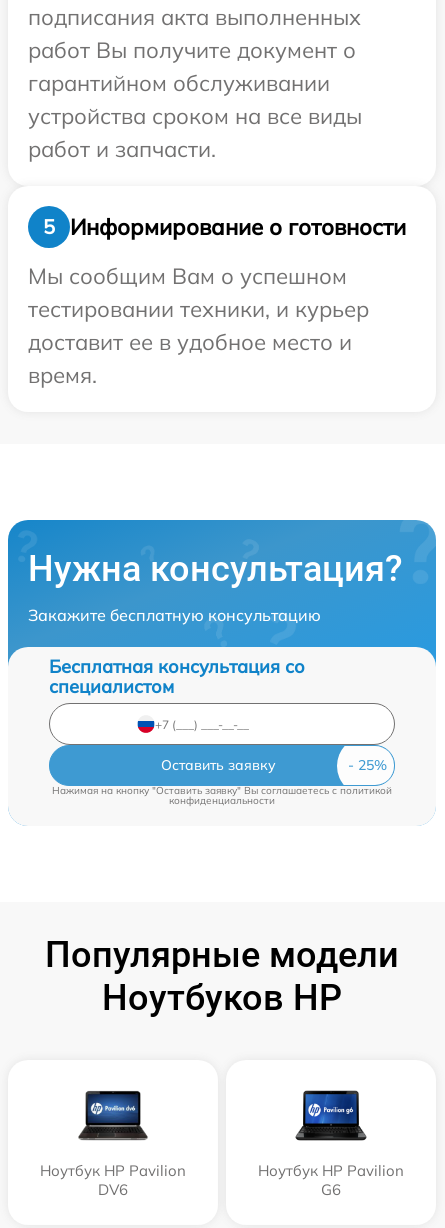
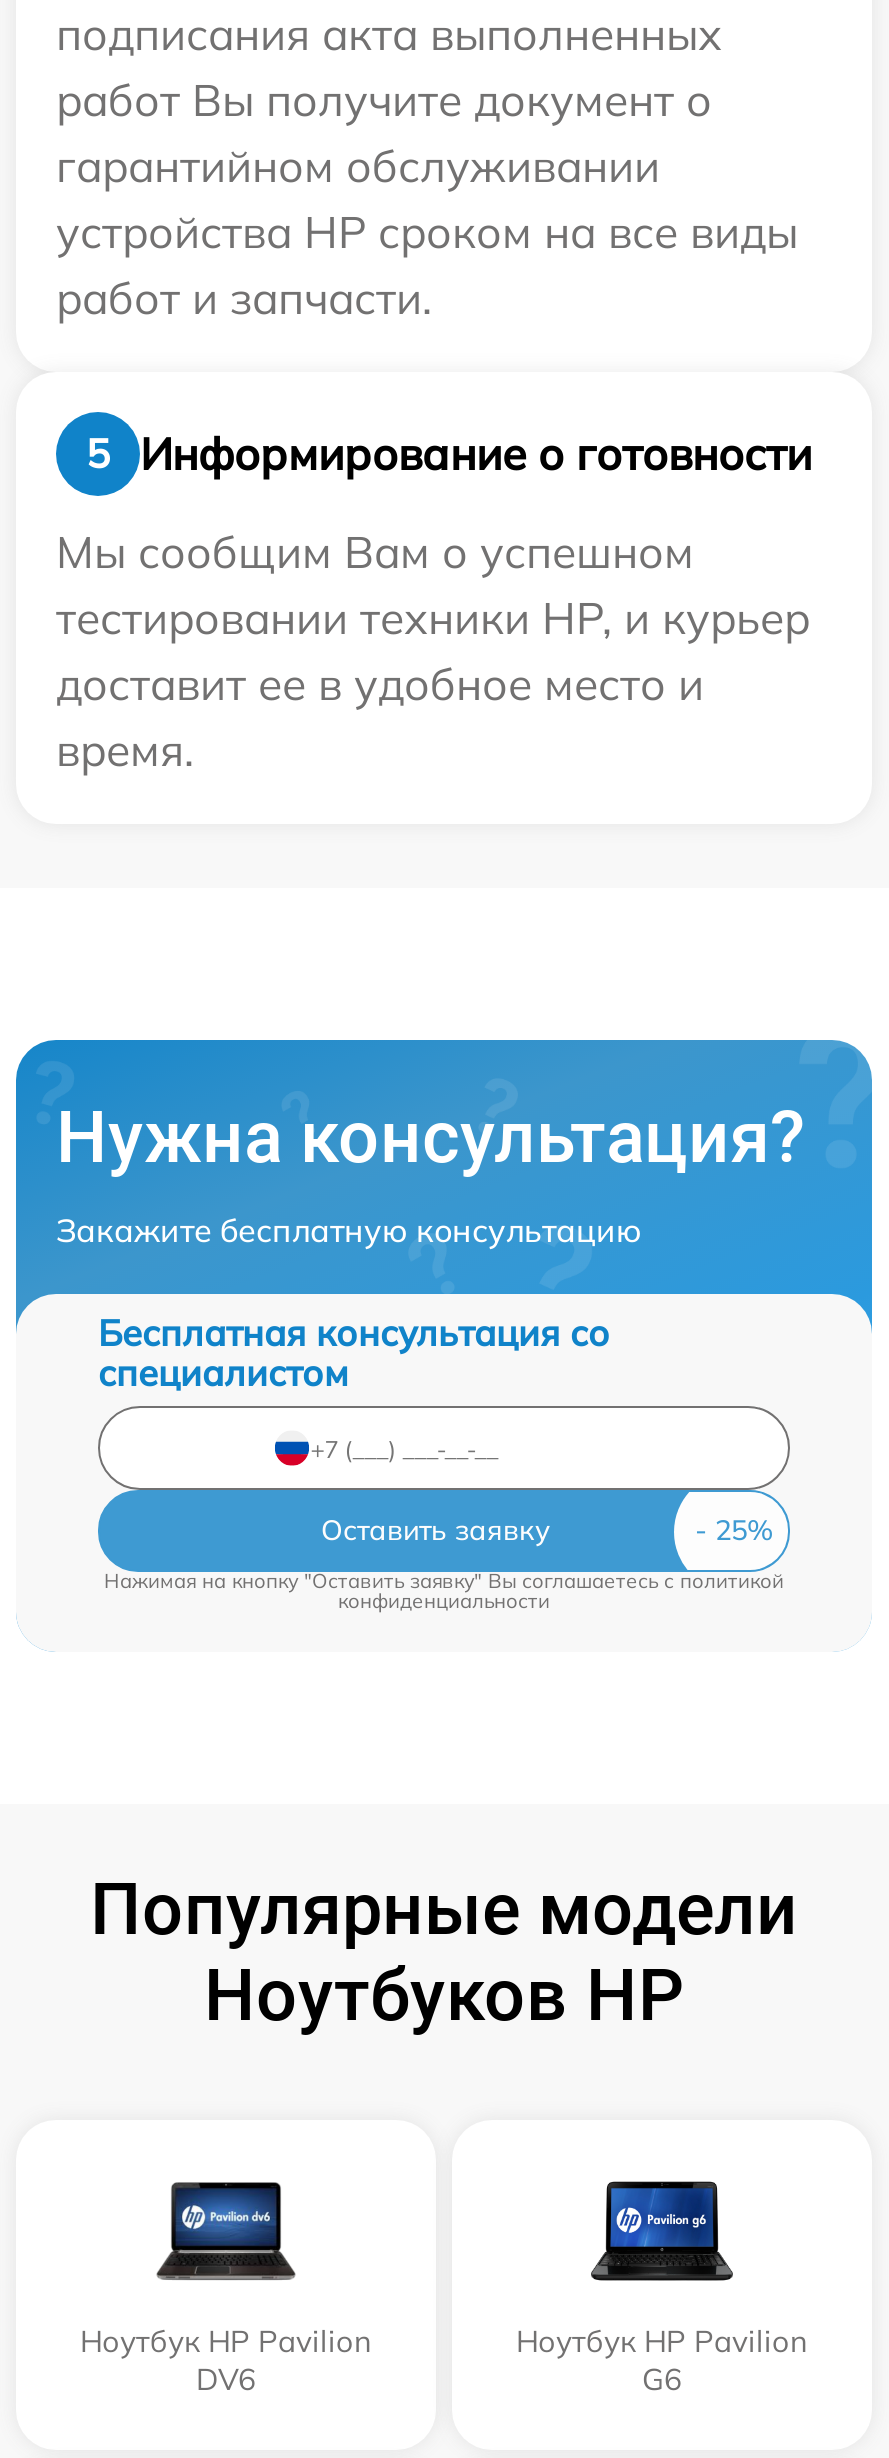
- устройства сроком на все виды
+ устройства HP сроком на все виды

- тестировании техники, и курьер
+ тестировании техники HP, и курьер
